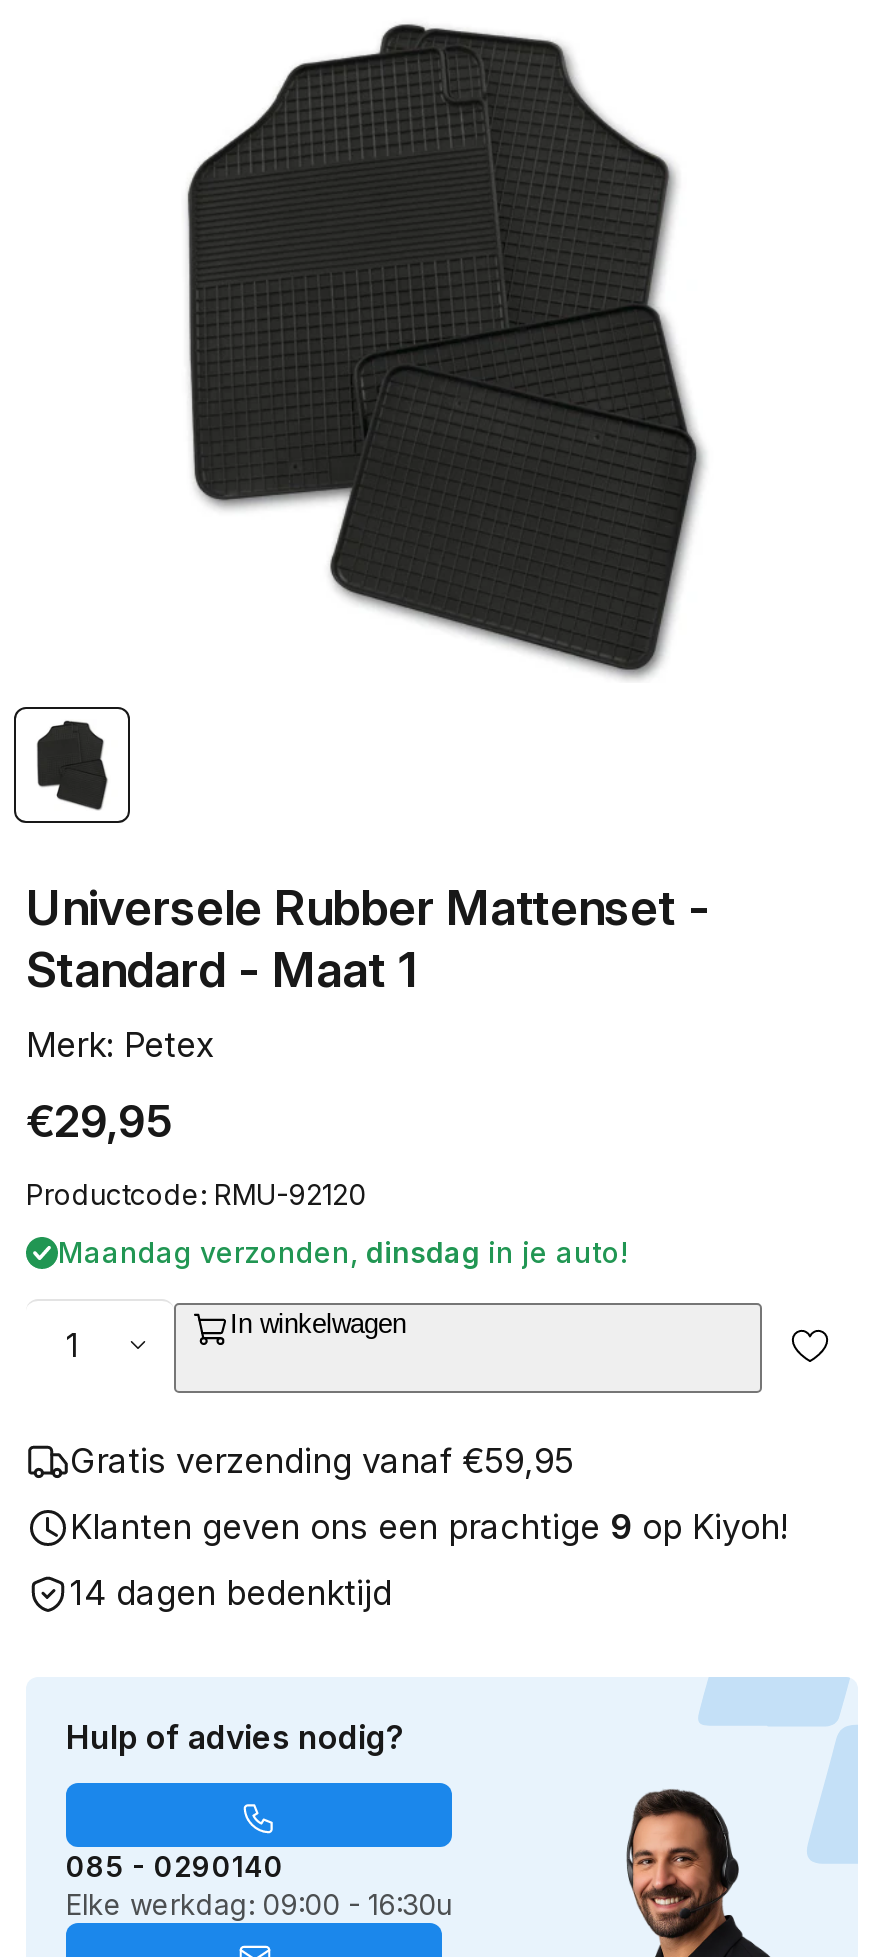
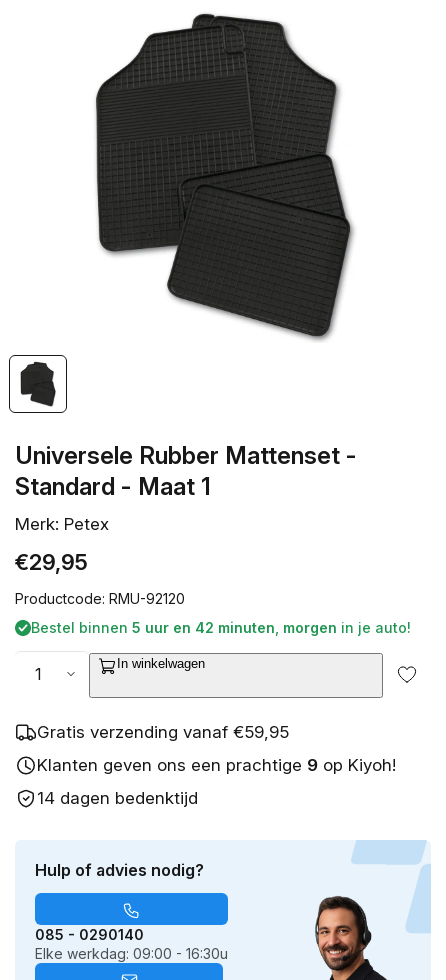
- Maandag verzonden, dinsdag in je auto!
+ Bestel binnen 5 uur en 42 minuten, morgen in je auto!
